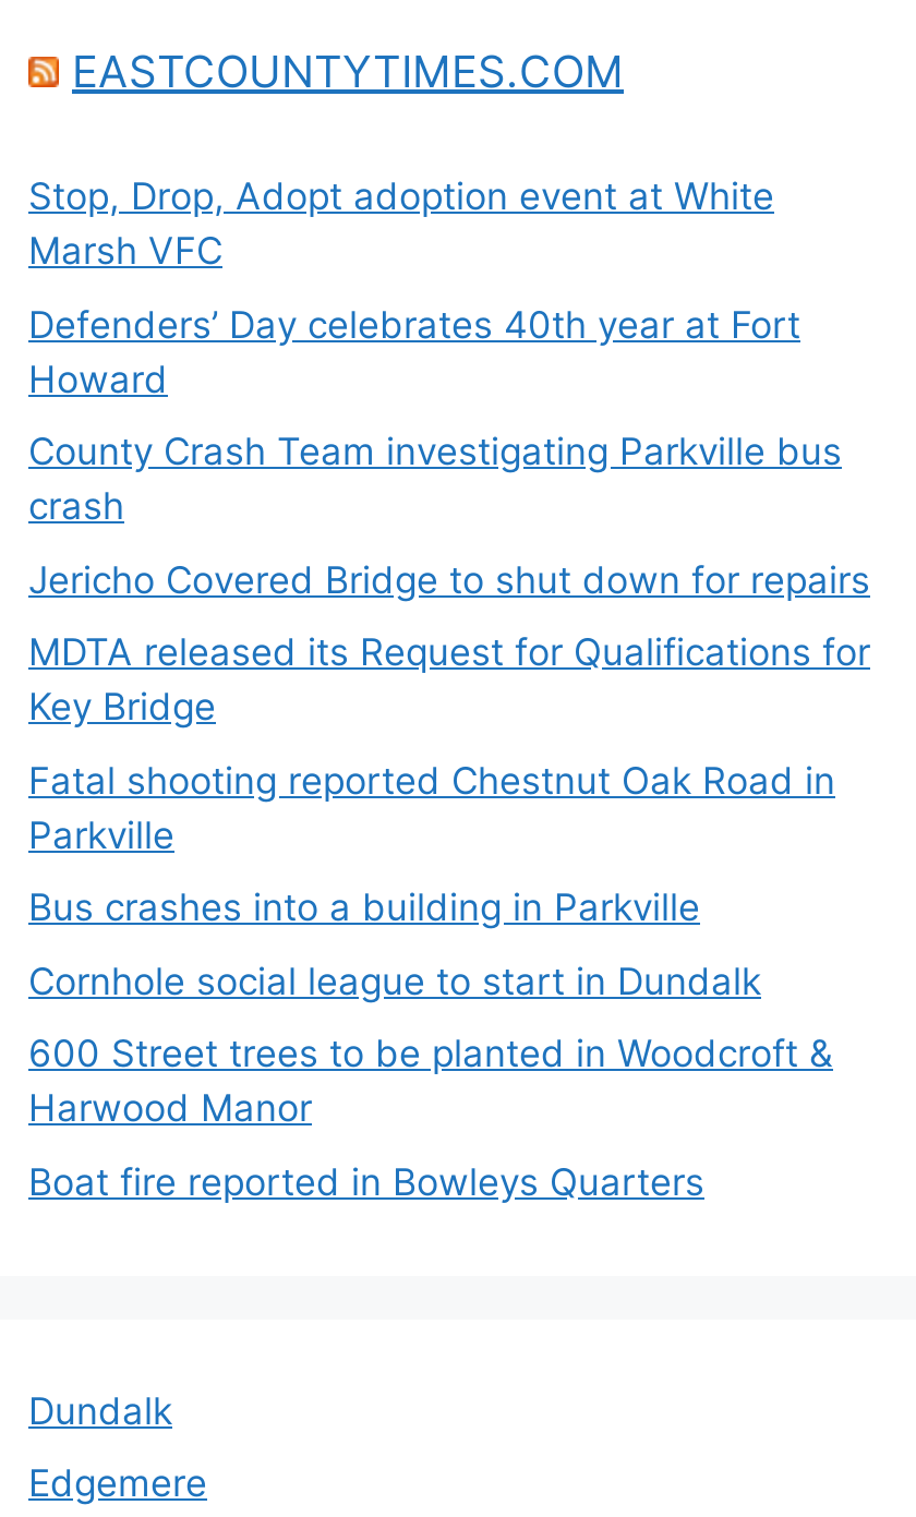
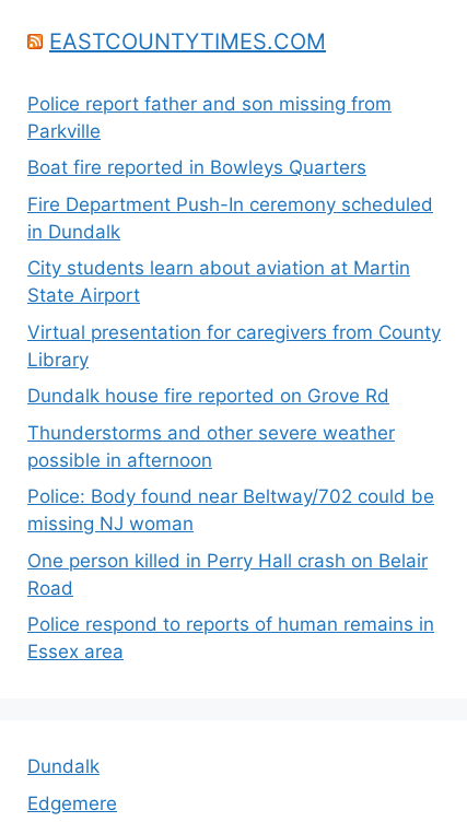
- Stop, Drop, Adopt adoption event at White
- Marsh VFC
- Defenders’ Day celebrates 40th year at Fort
- Howard
- County Crash Team investigating Parkville bus
- crash
- Jericho Covered Bridge to shut down for repairs
- MDTA released its Request for Qualifications for
- Key Bridge
- Fatal shooting reported Chestnut Oak Road in
+ Police report father and son missing from

moved up: Parkville

- Bus crashes into a building in Parkville
- Cornhole social league to start in Dundalk
- 600 Street trees to be planted in Woodcroft &
- Harwood Manor

moved up: Boat fire reported in Bowleys Quarters

+ Fire Department Push-In ceremony scheduled
+ in Dundalk
+ City students learn about aviation at Martin
+ State Airport
+ Virtual presentation for caregivers from County
+ Library
+ Dundalk house fire reported on Grove Rd
+ Thunderstorms and other severe weather
+ possible in afternoon
+ Police: Body found near Beltway/702 could be
+ missing NJ woman
+ One person killed in Perry Hall crash on Belair
+ Road
+ Police respond to reports of human remains in
+ Essex area
